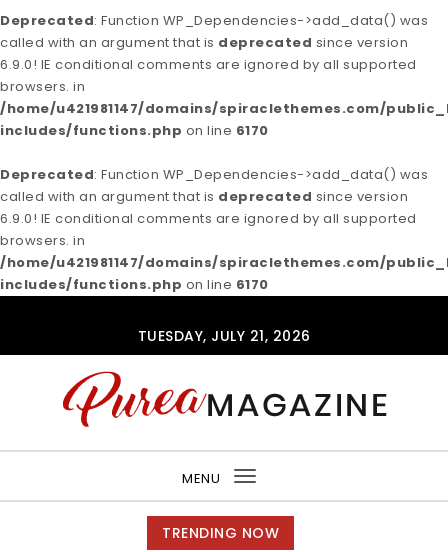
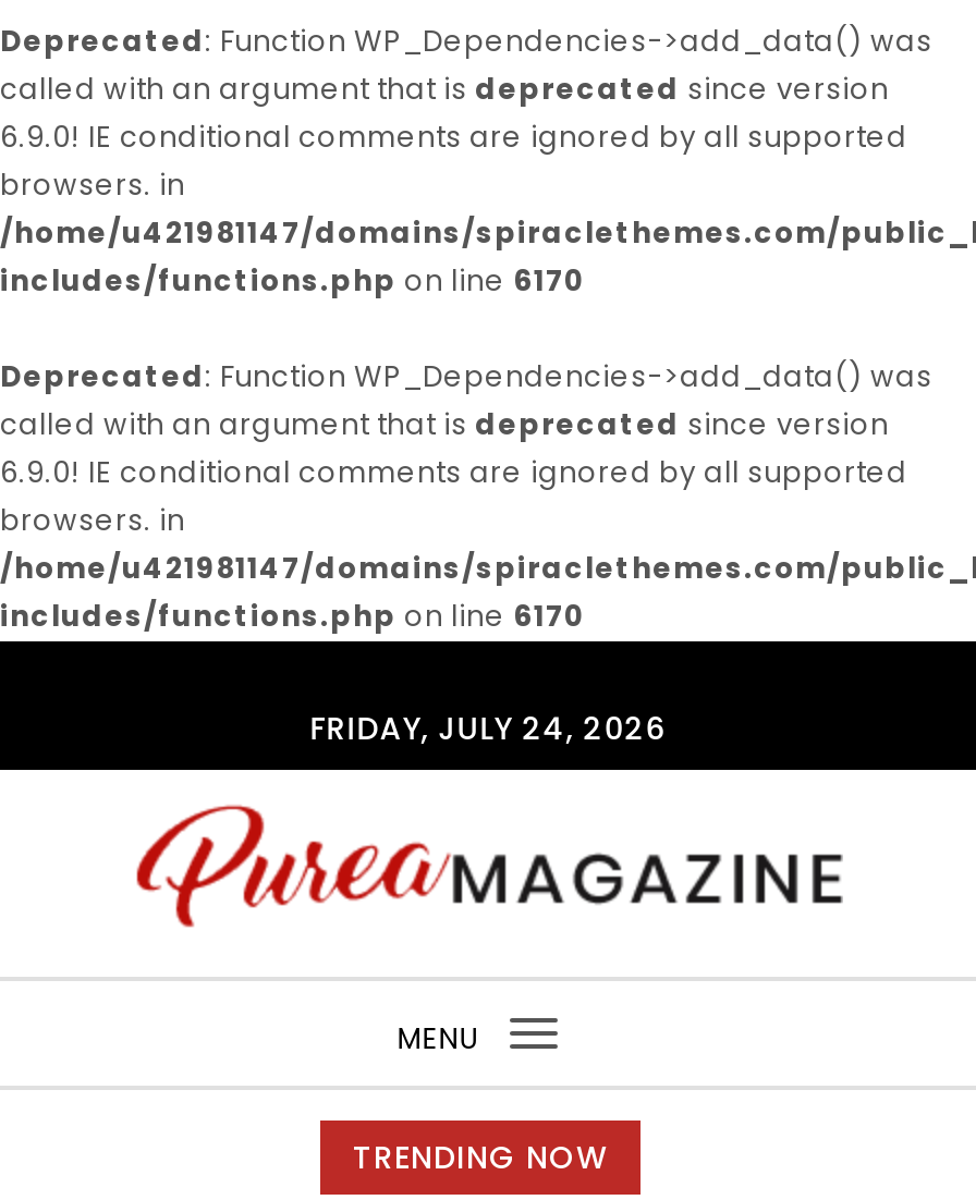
- TUESDAY, JULY 21, 2026
+ FRIDAY, JULY 24, 2026
